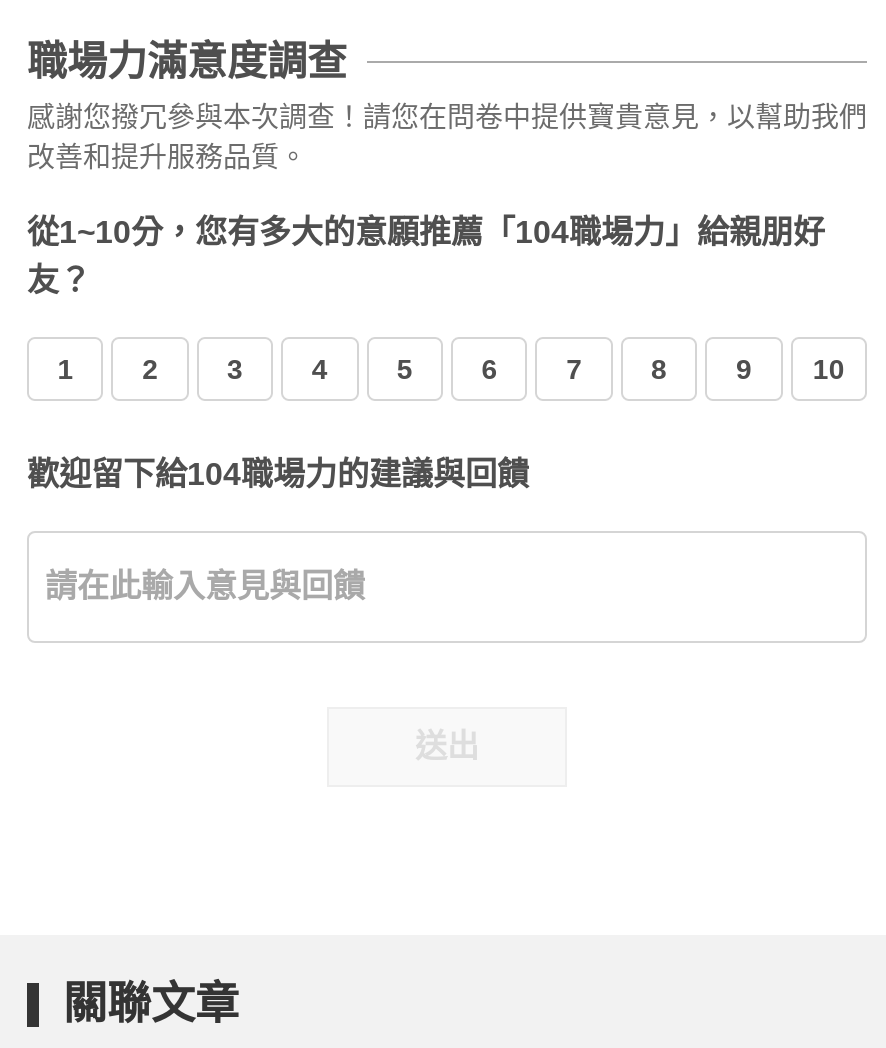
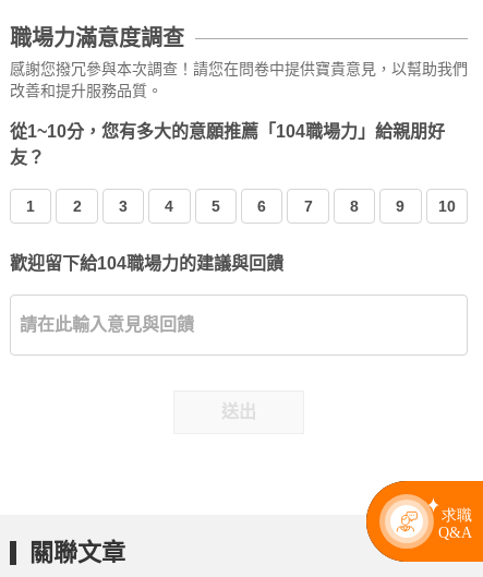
+ [image]
